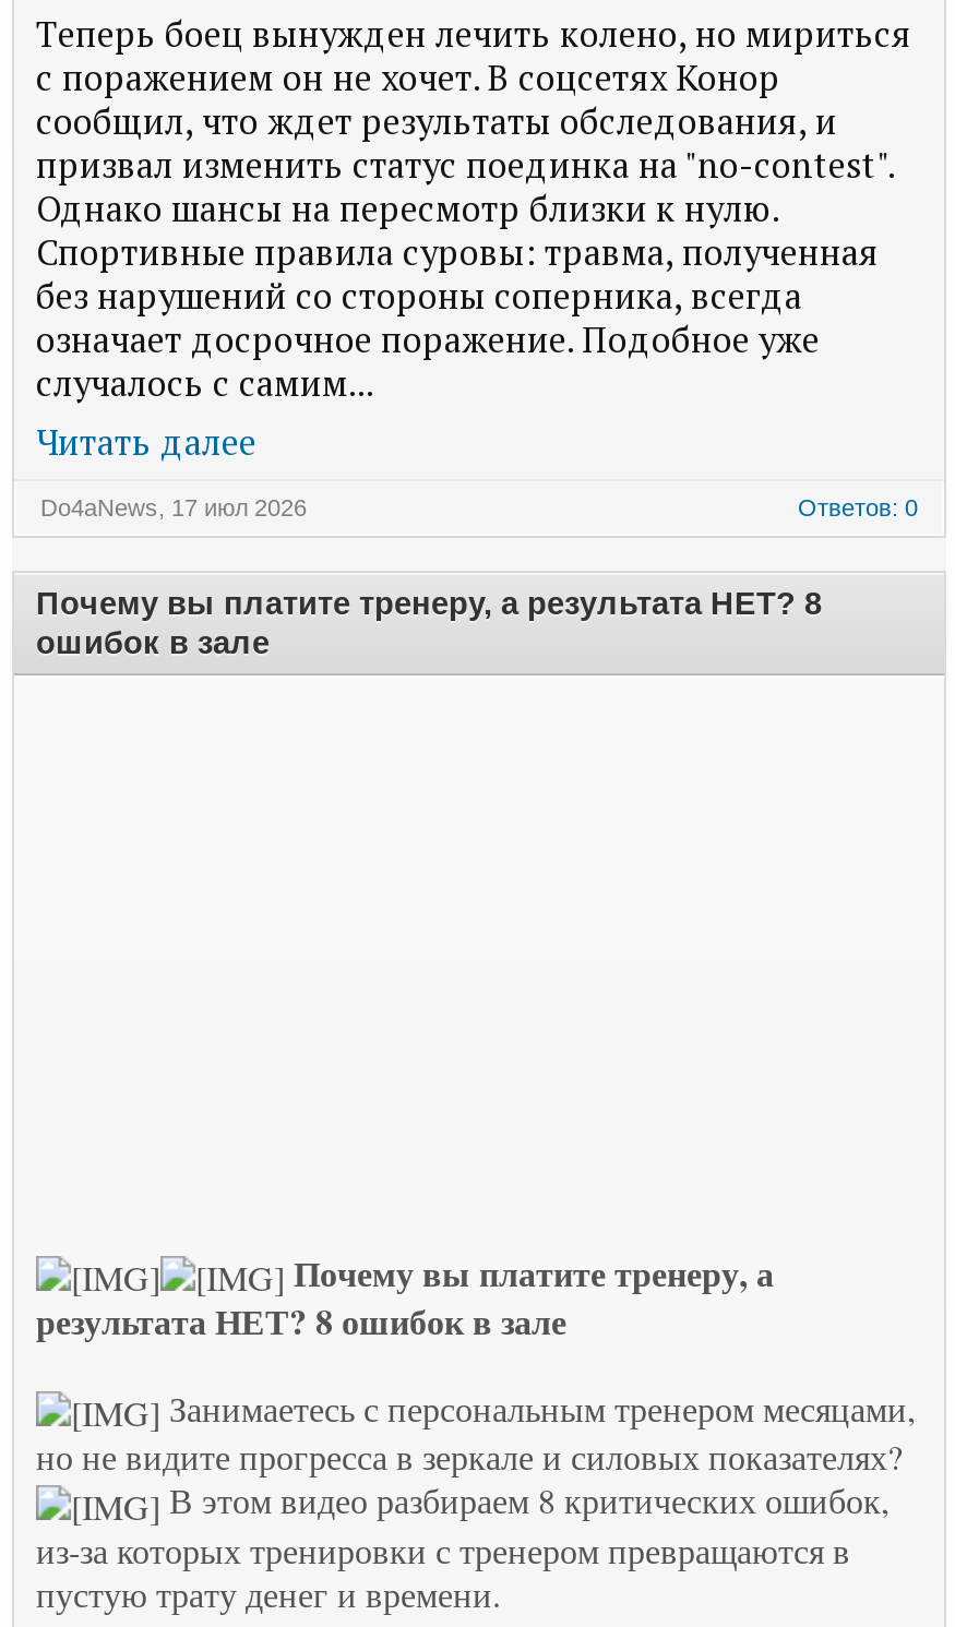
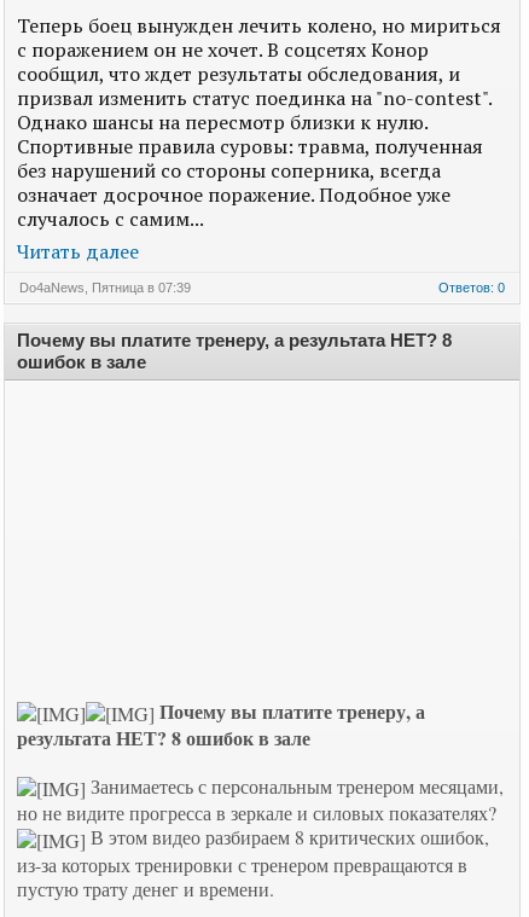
- Do4aNews, 17 июл 2026
+ Do4aNews, Пятница в 07:39
